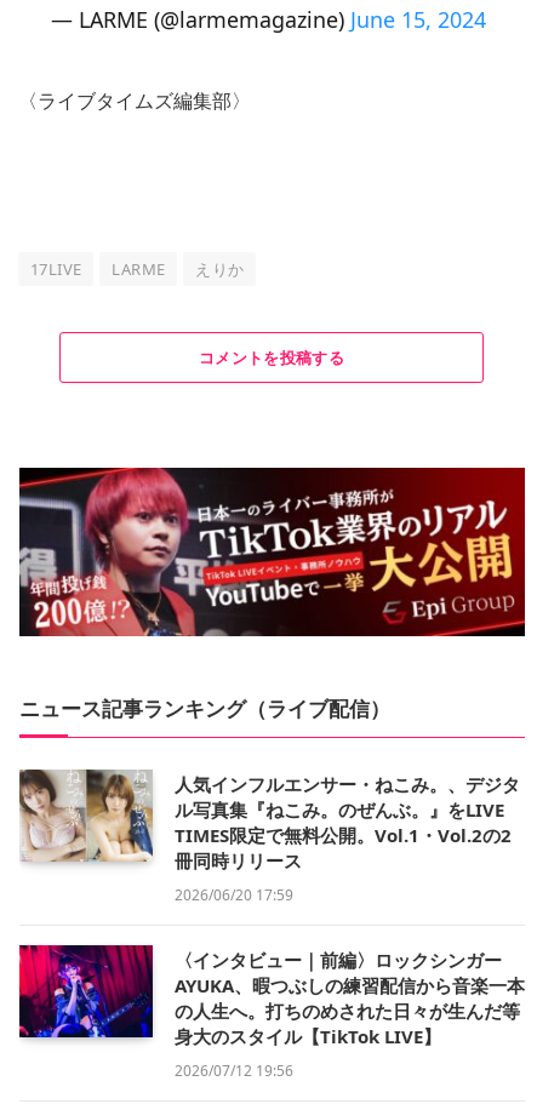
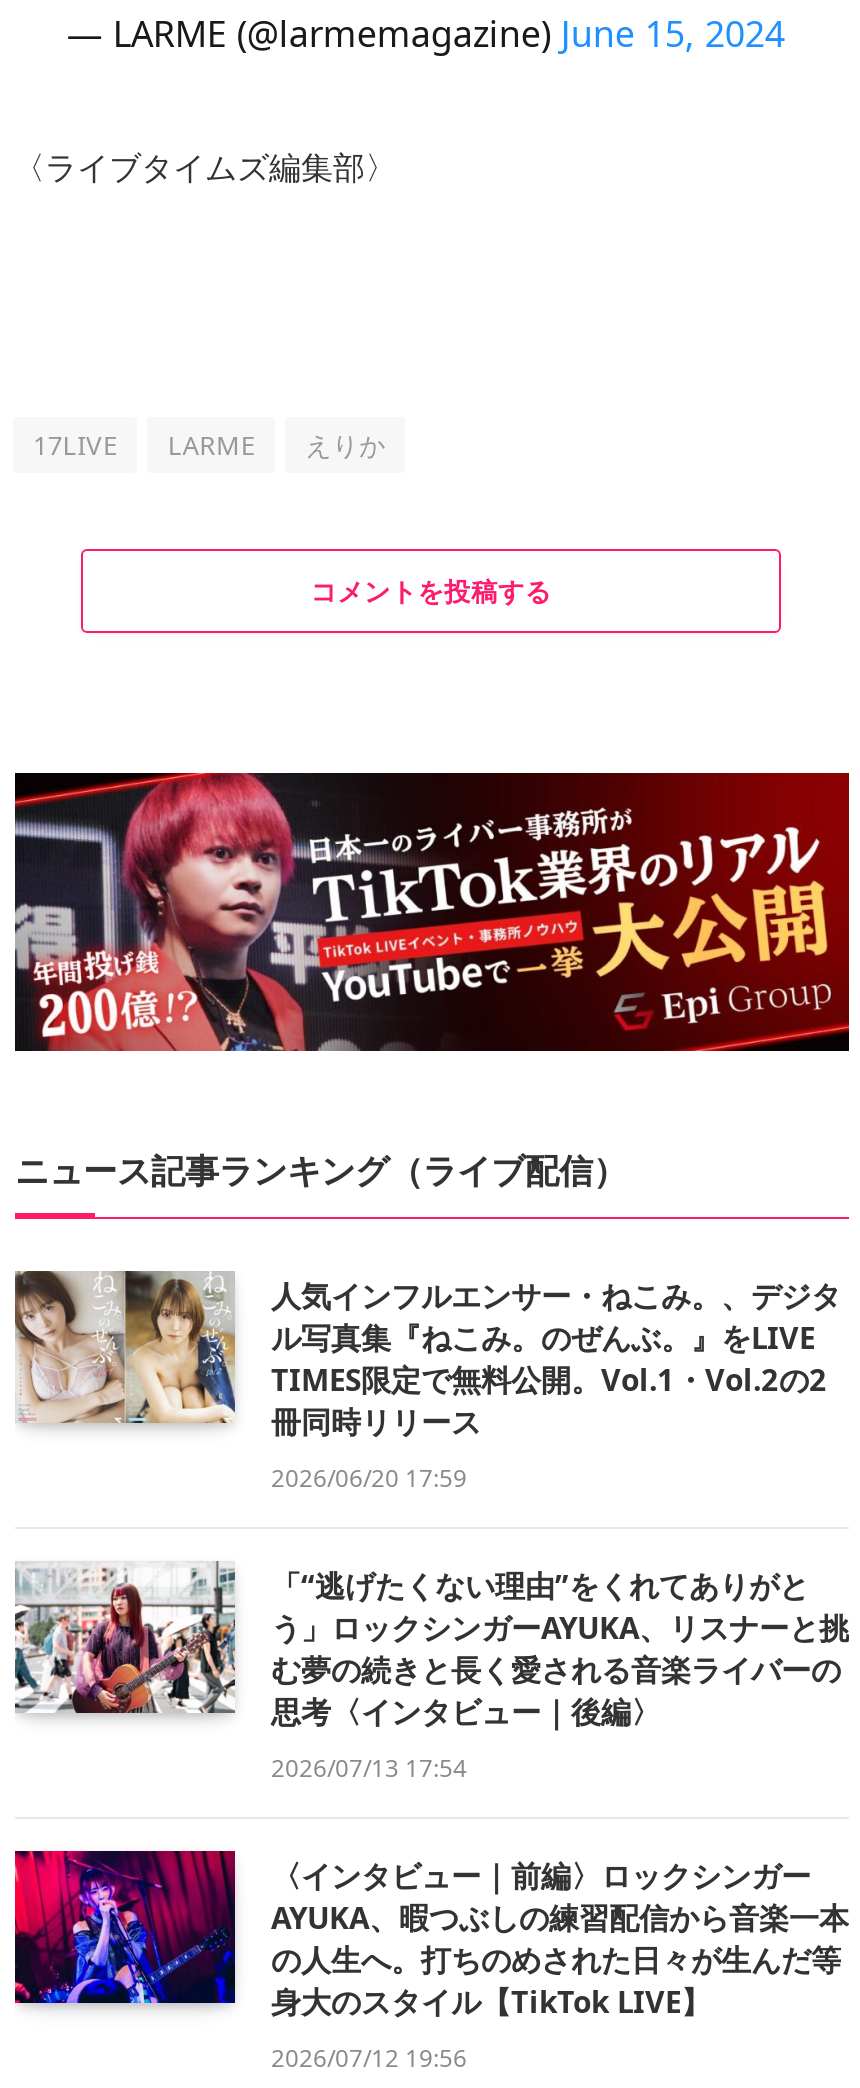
+ [image]
+ 「“逃げたくない理由”をくれてありがと
+ う」ロックシンガーAYUKA、リスナーと挑
+ む夢の続きと長く愛される音楽ライバーの
+ 思考〈インタビュー｜後編〉
+ 2026/07/13 17:54
